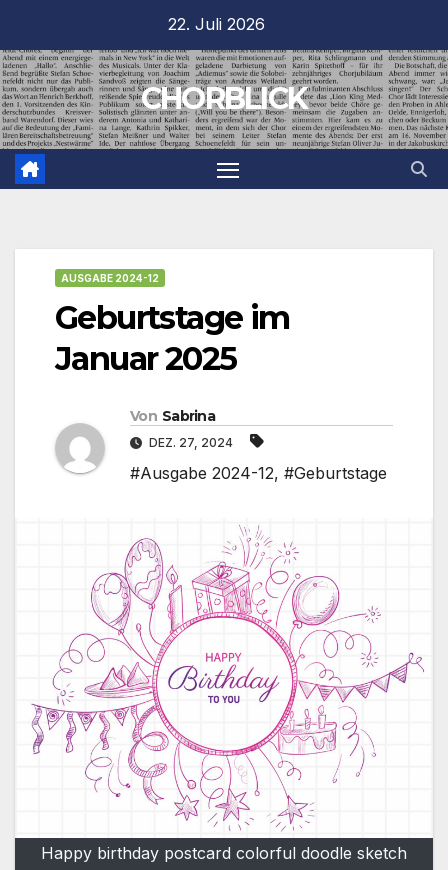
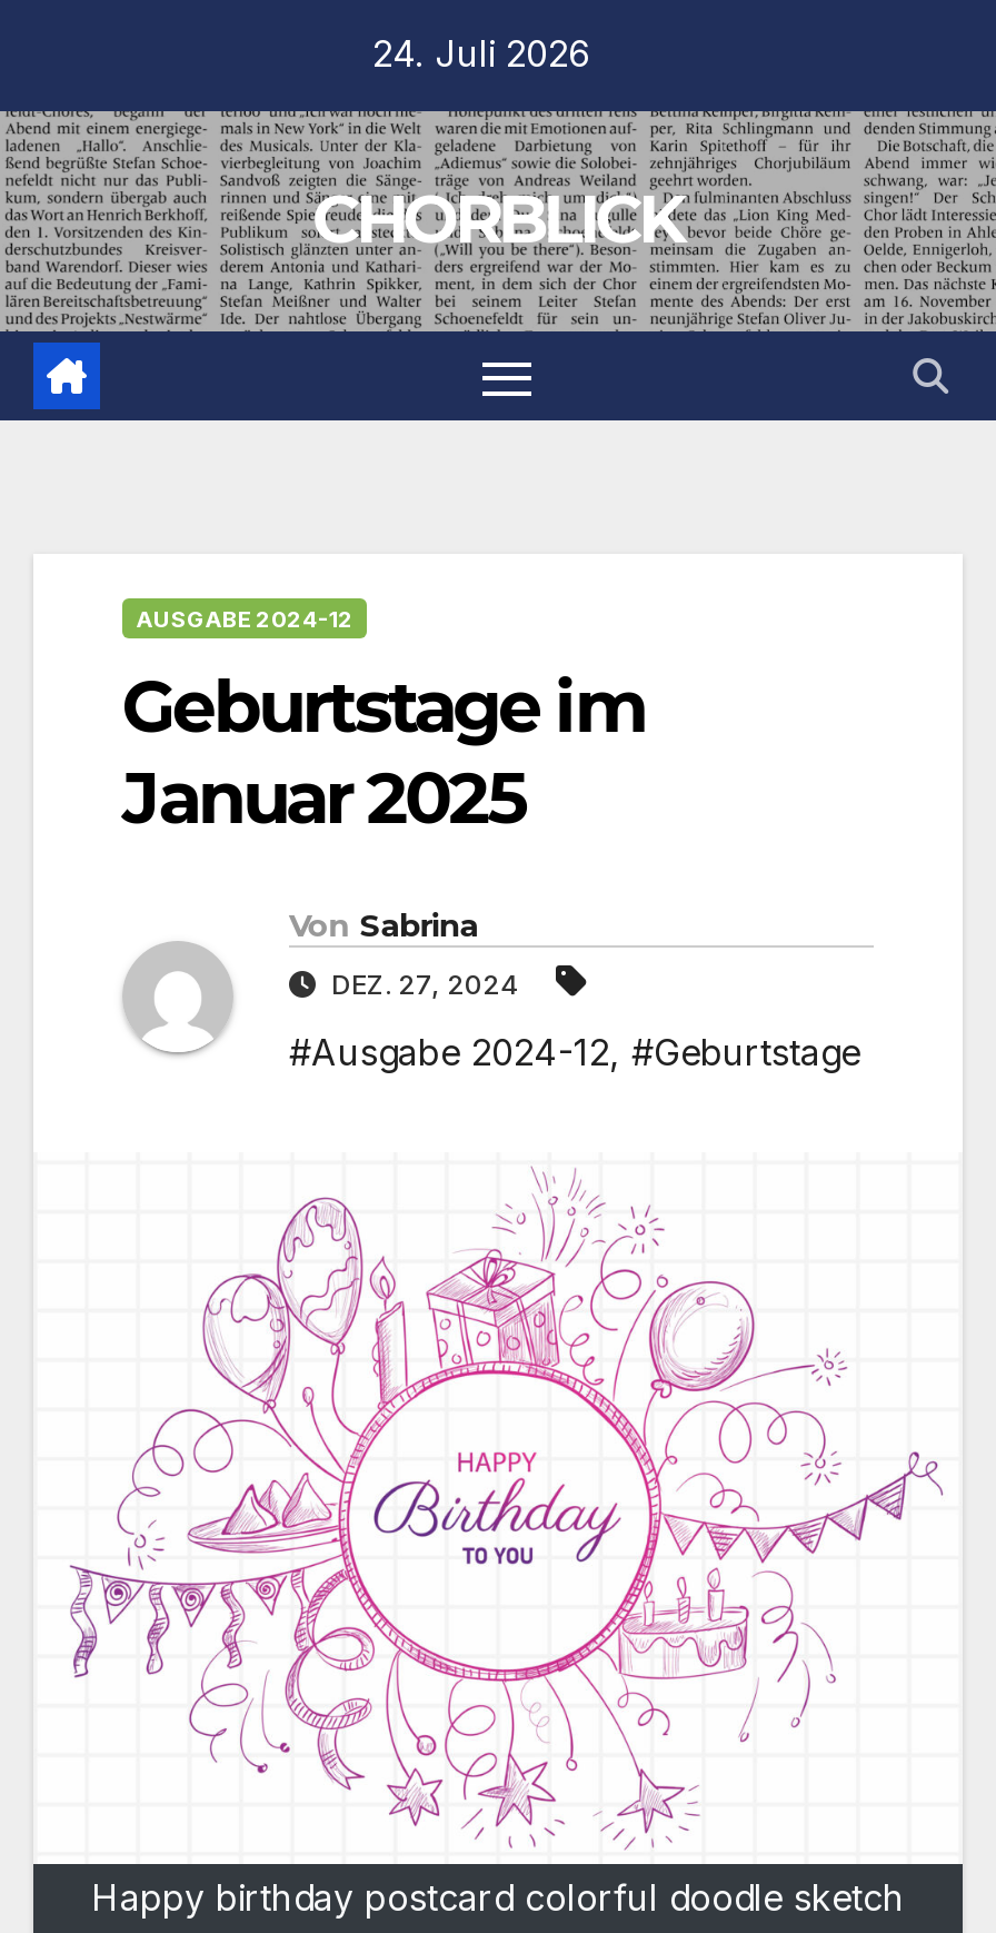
- 22. Juli 2026
+ 24. Juli 2026
